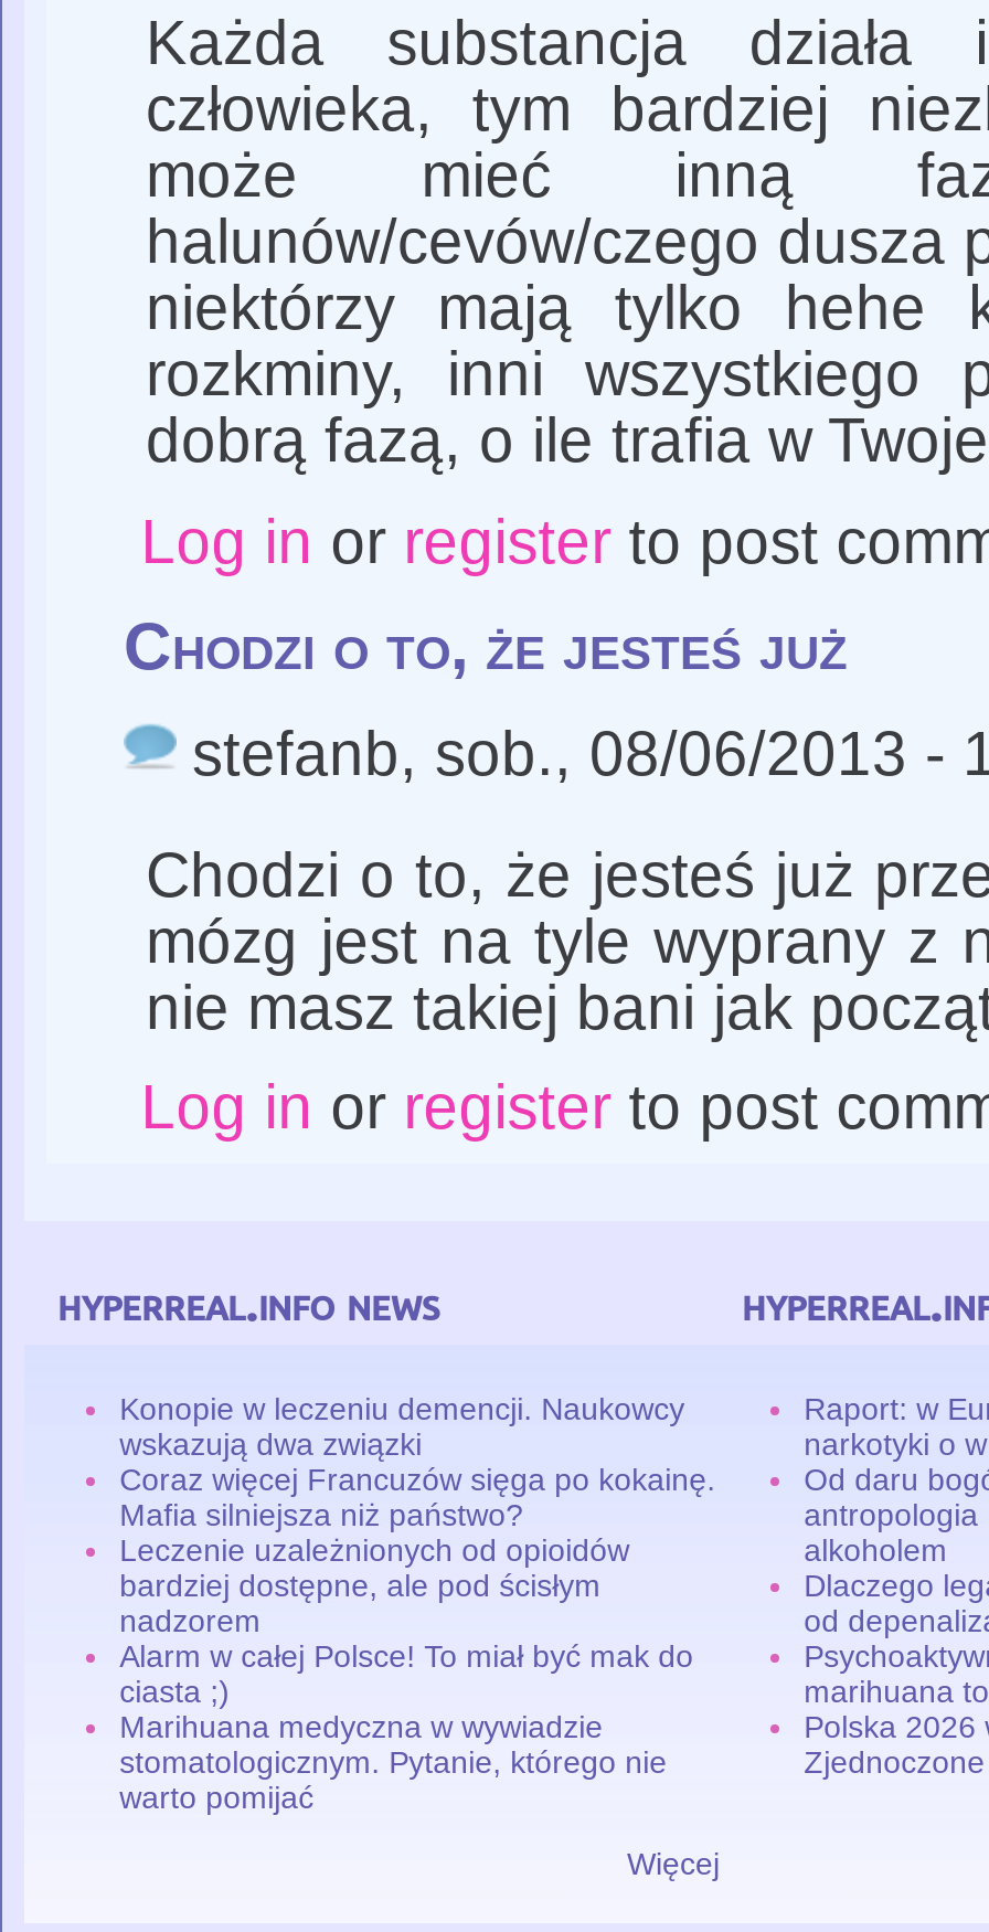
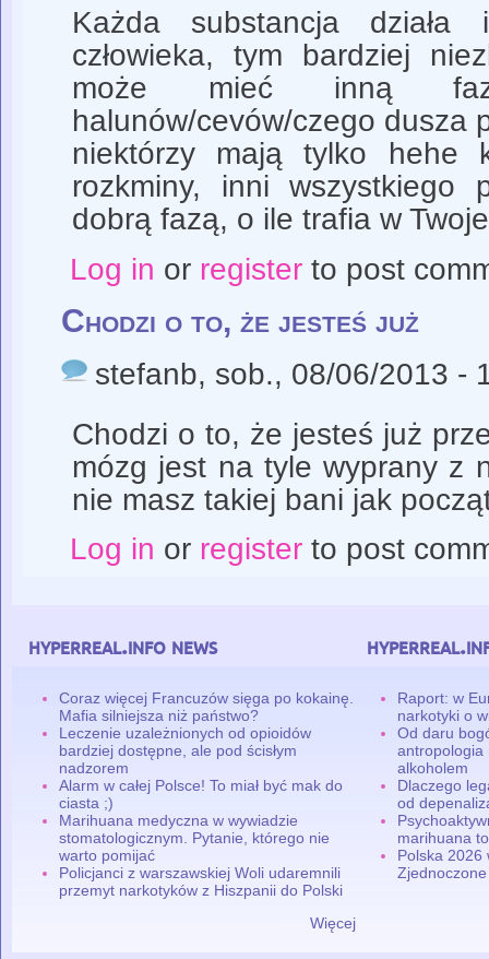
- Konopie w leczeniu demencji. Naukowcy
- wskazują dwa związki

moved up: Coraz więcej Francuzów sięga po kokainę. | Mafia silniejsza niż państwo? | Leczenie uzależnionych od opioidów | ... | stomatologicznym. Pytanie, którego nie | warto pomijać

+ Policjanci z warszawskiej Woli udaremnili
+ przemyt narkotyków z Hiszpanii do Polski
